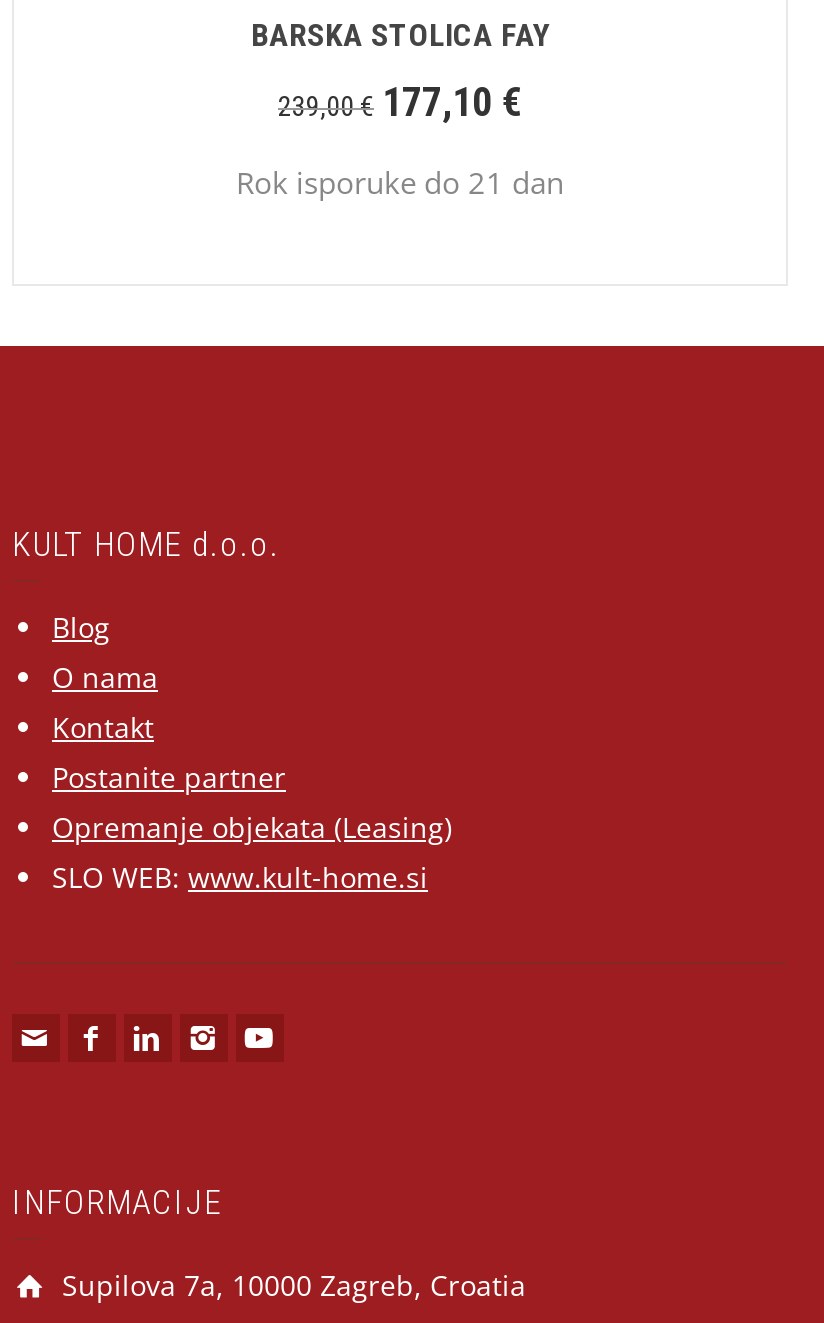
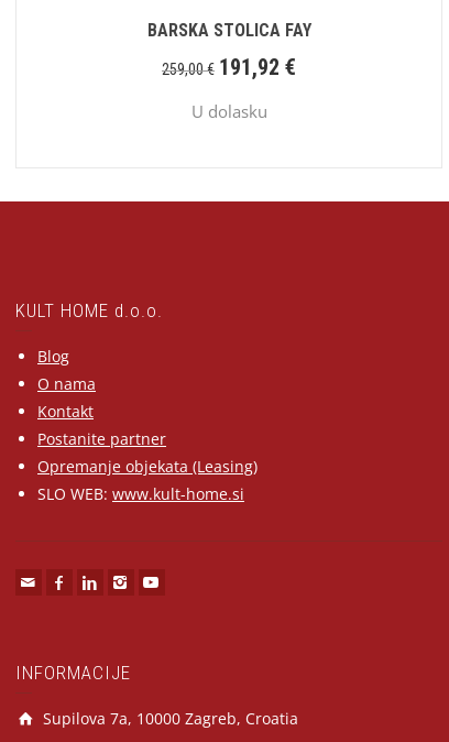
- 239,00€ 177,10 €
+ 259,00€ 191,92 €

- Rok isporuke do 21 dan
+ U dolasku
